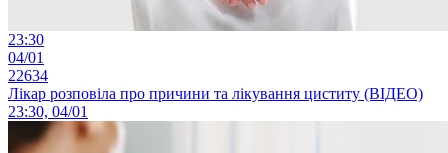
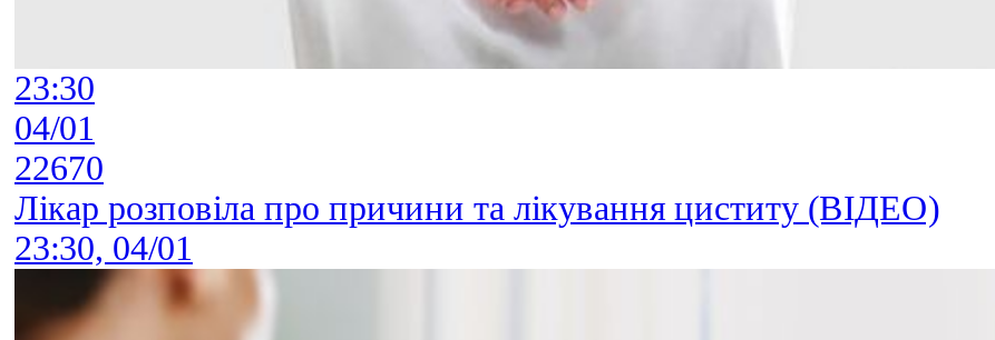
- 22634
+ 22670
